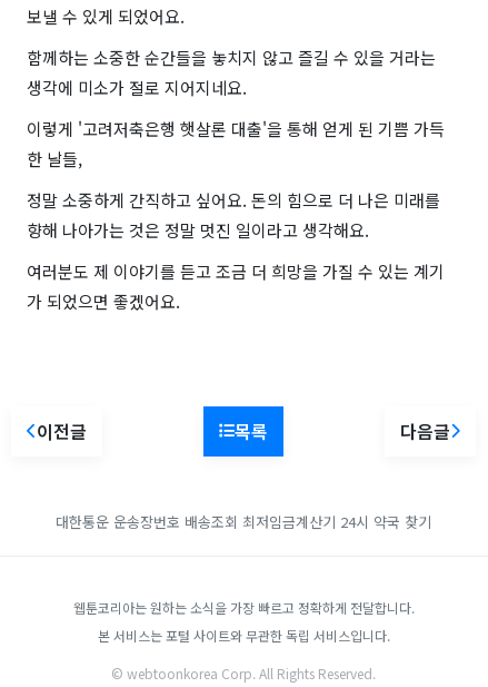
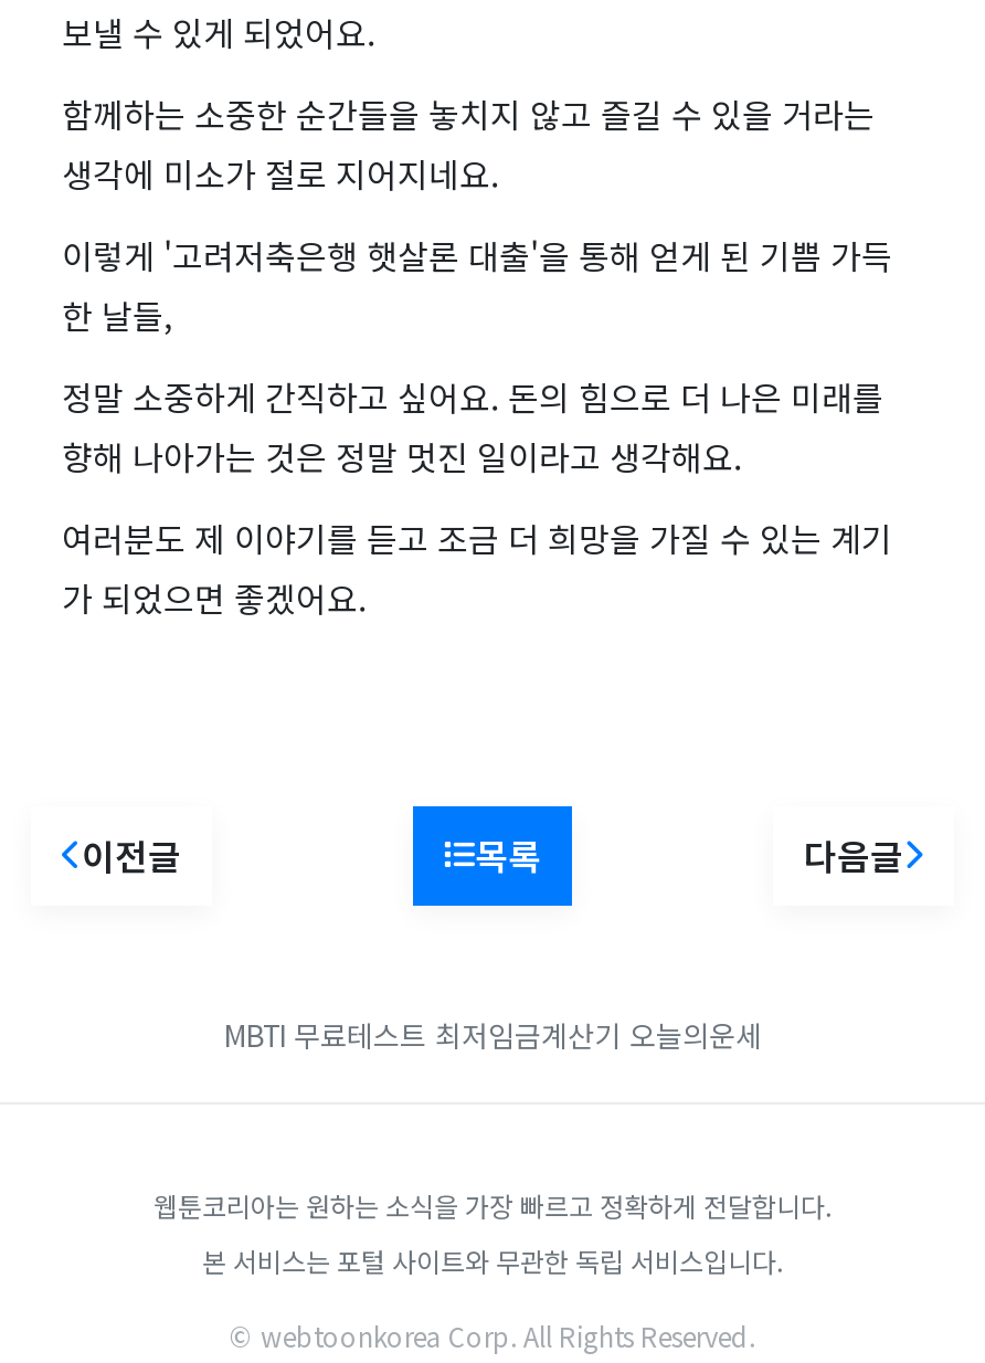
- 대한통운 운송장번호 배송조회 최저임금계산기 24시 약국 찾기
+ MBTI 무료테스트 최저임금계산기 오늘의운세
